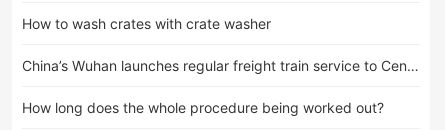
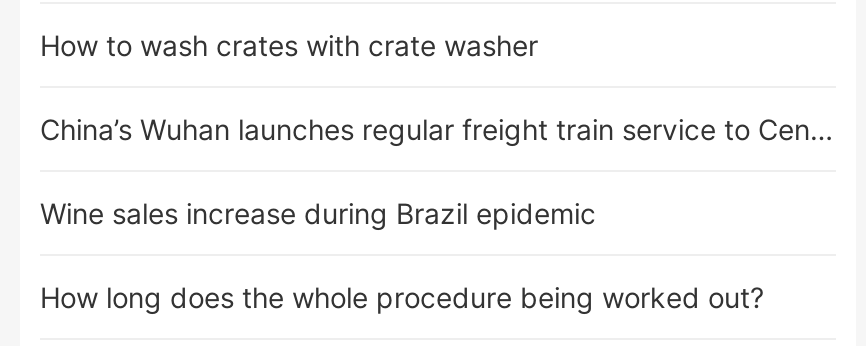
+ Wine sales increase during Brazil epidemic
